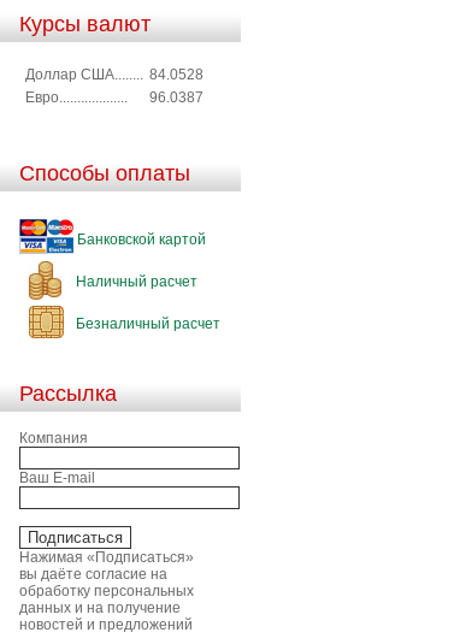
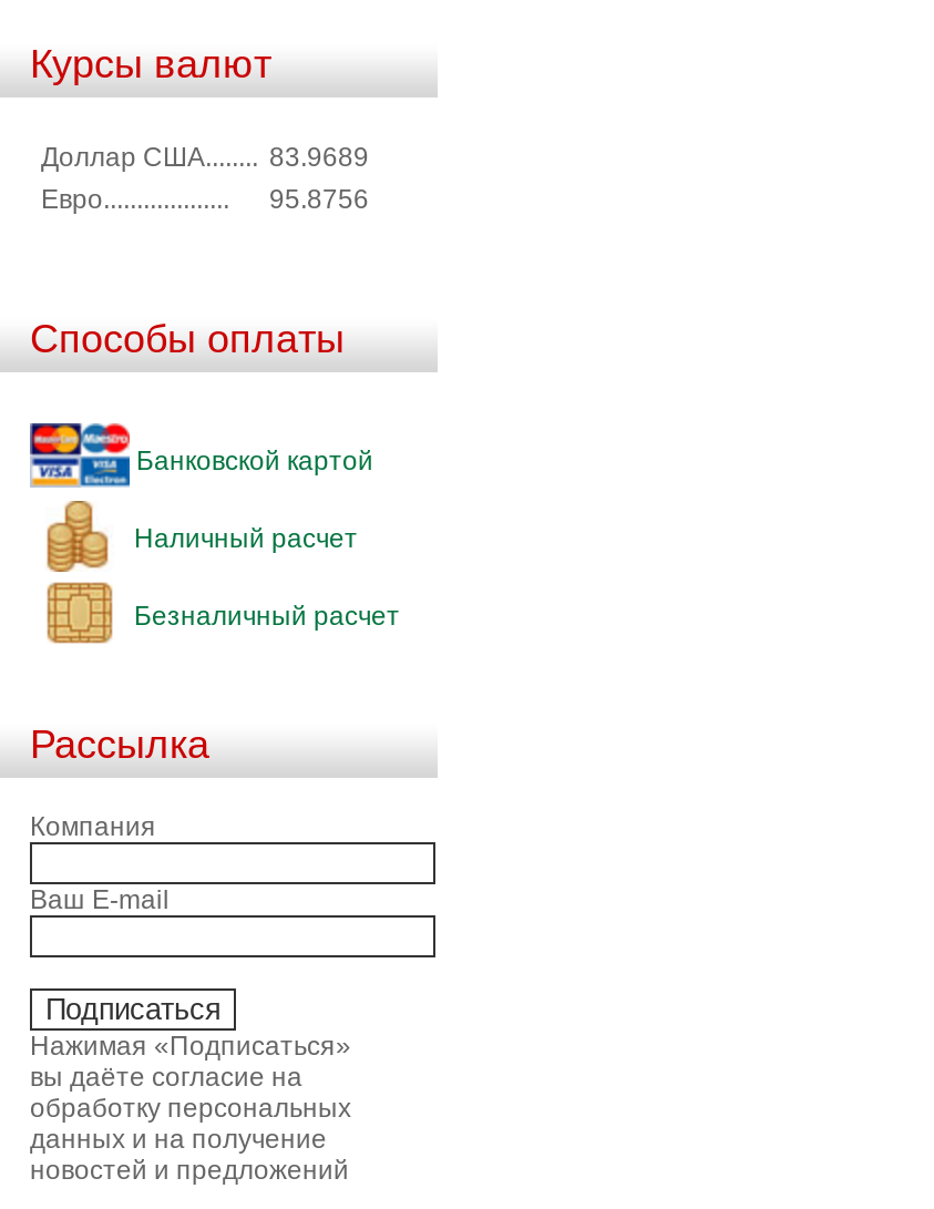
- Доллар США........ 84.0528
+ Доллар США........ 83.9689

- Евро................... 96.0387
+ Евро................... 95.8756
